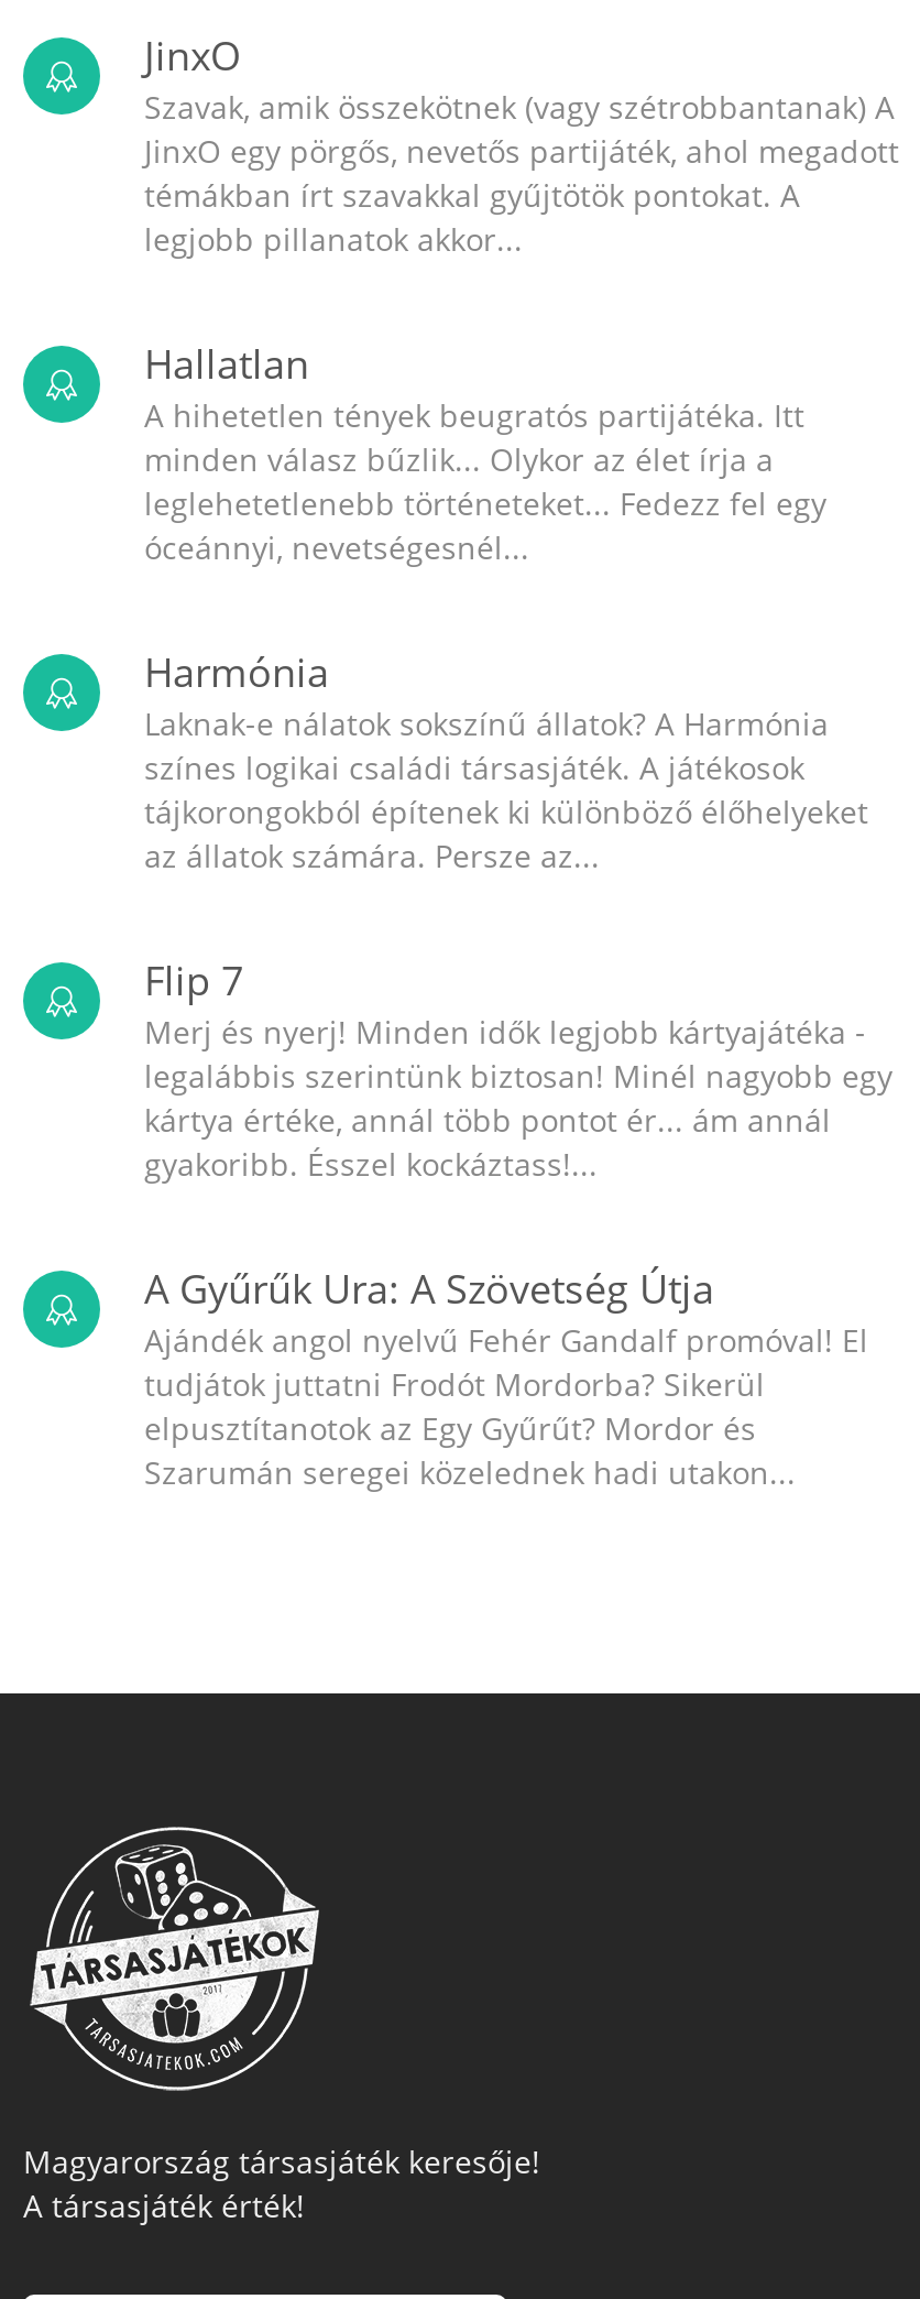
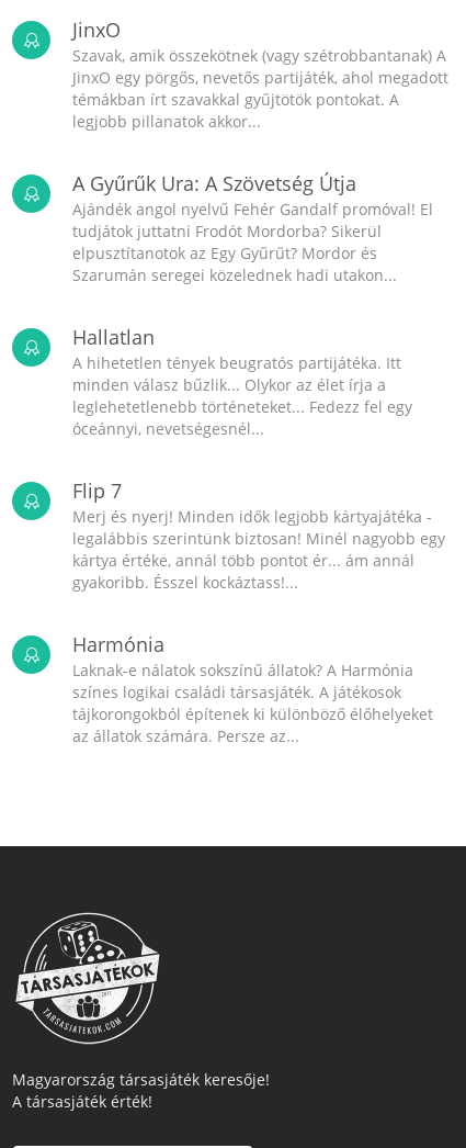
moved down: Hallatlan | A hihetetlen tények beugratós partijátéka. Itt | minden válasz bűzlik... Olykor az élet írja a | ... | tájkorongokból építenek ki különböző élőhelyeket | az állatok számára. Persze az...

moved up: A Gyűrűk Ura: A Szövetség Útja | Ajándék angol nyelvű Fehér Gandalf promóval! El | tudjátok juttatni Frodót Mordorba? Sikerül | elpusztítanotok az Egy Gyűrűt? Mordor és | Szarumán seregei közelednek hadi utakon...
